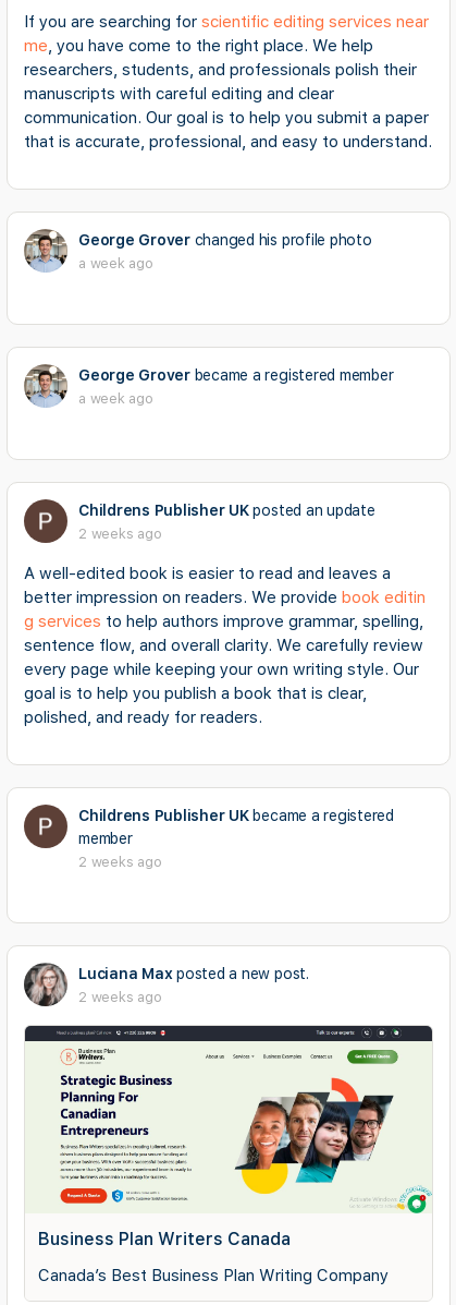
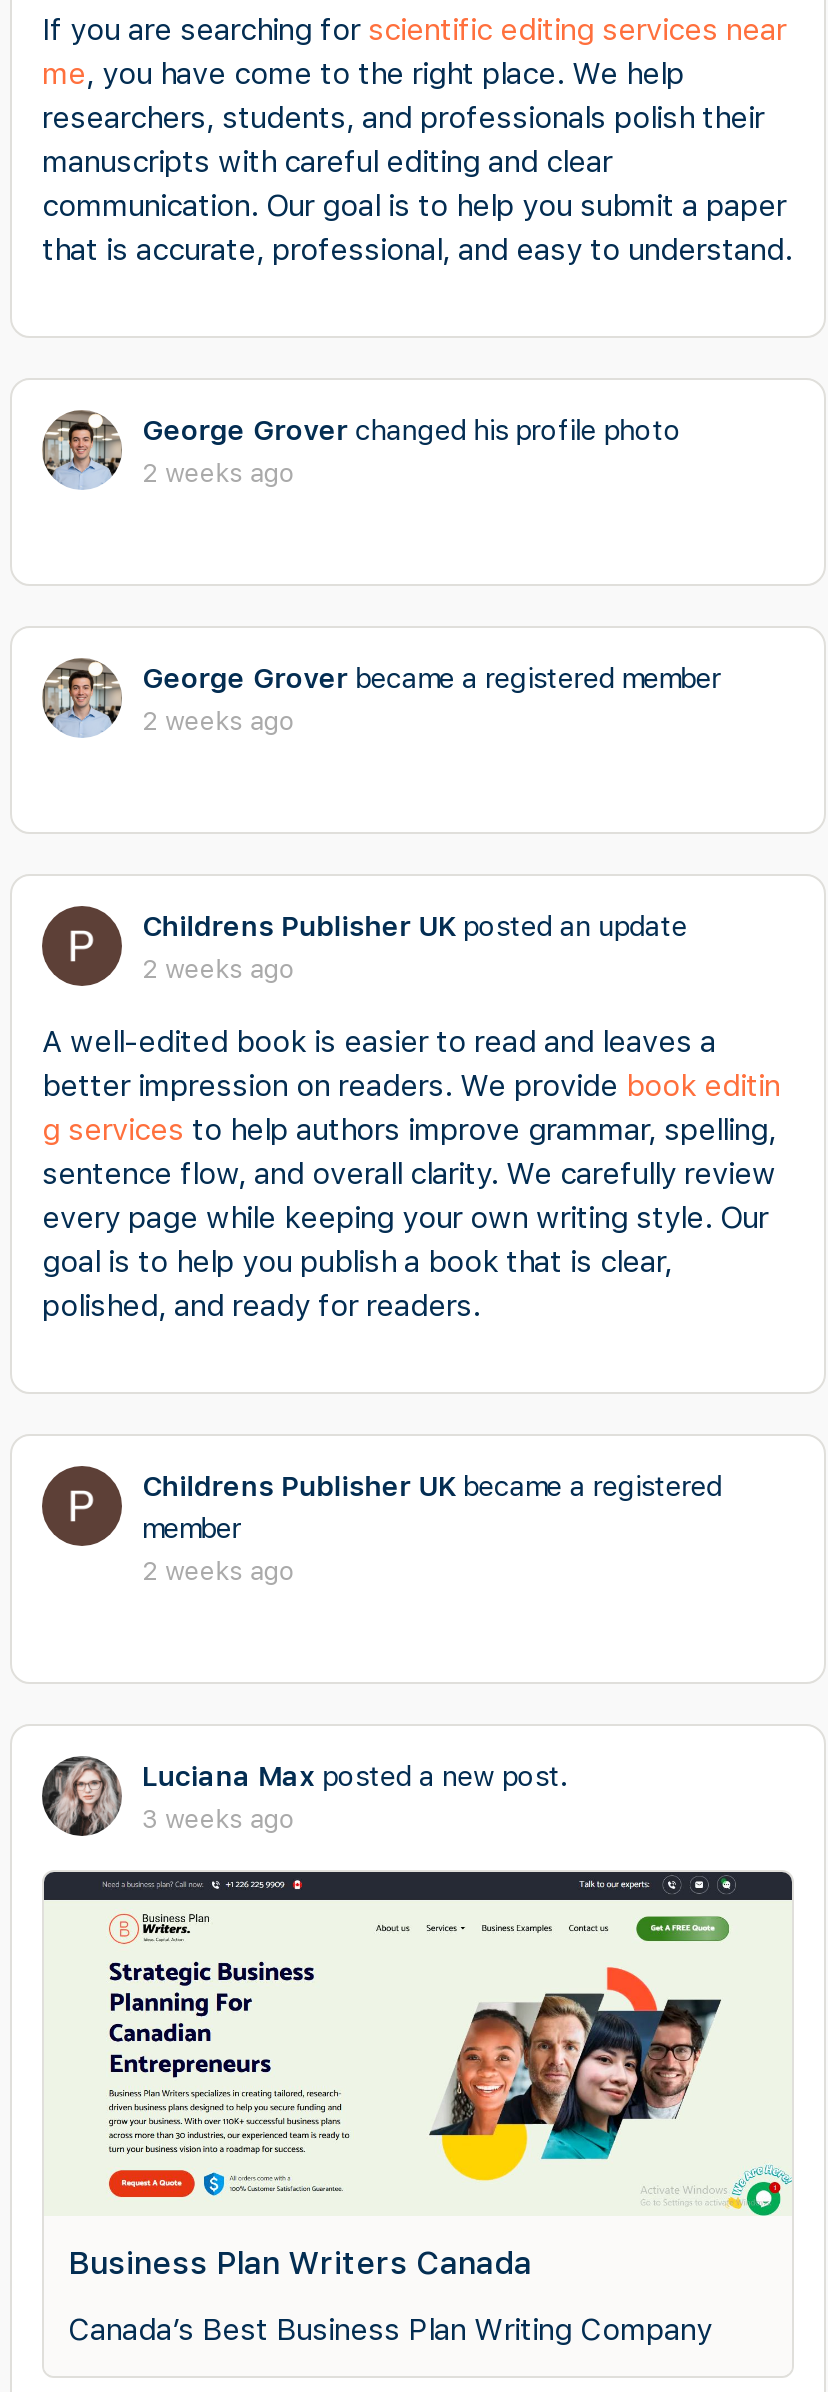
- a week ago
+ 2 weeks ago

- a week ago
+ 2 weeks ago

- 2 weeks ago
+ 3 weeks ago
